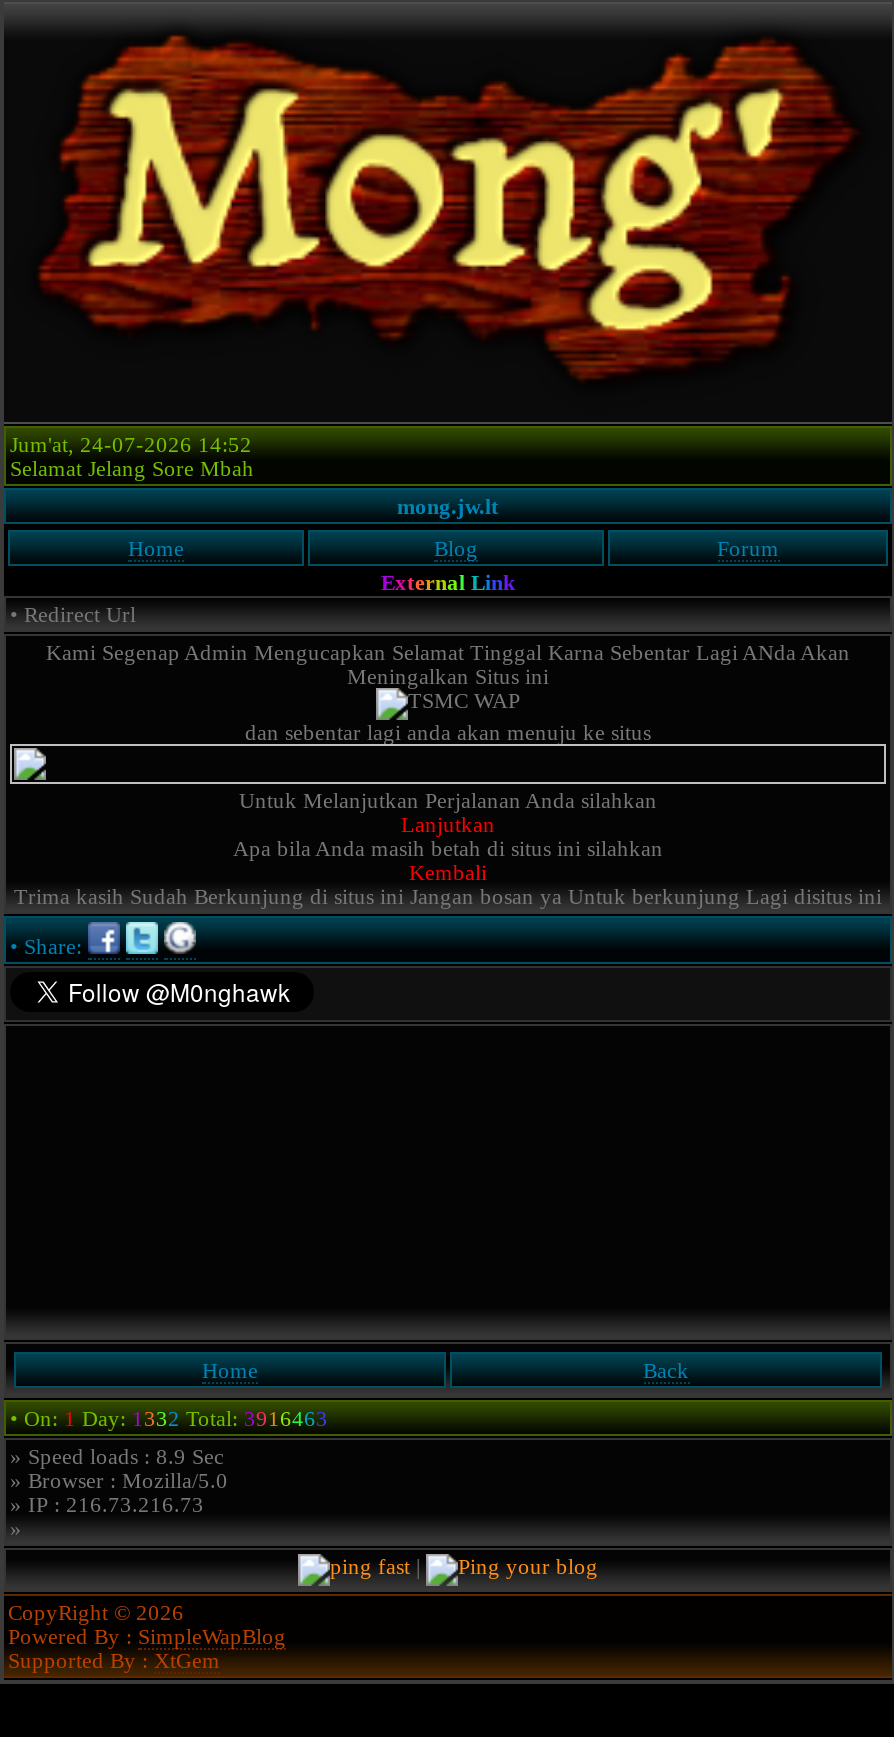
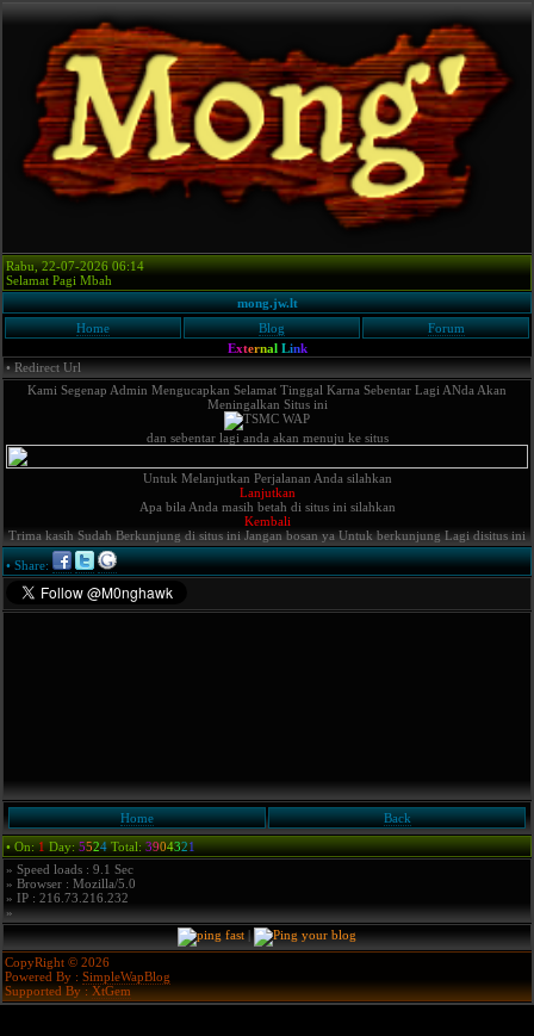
- Jum'at, 24-07-2026 14:52
- Selamat Jelang Sore Mbah
+ Rabu, 22-07-2026 06:14
+ Selamat Pagi Mbah

- • On: 1 Day: 1 332 Total: 3 91 646 3
+ • On: 1 Day: 5 524 Total: 3 90 432 1

- » Speed loads : 8.9 Sec
+ » Speed loads : 9.1 Sec

- » IP : 216.73.216.73
+ » IP : 216.73.216.232
